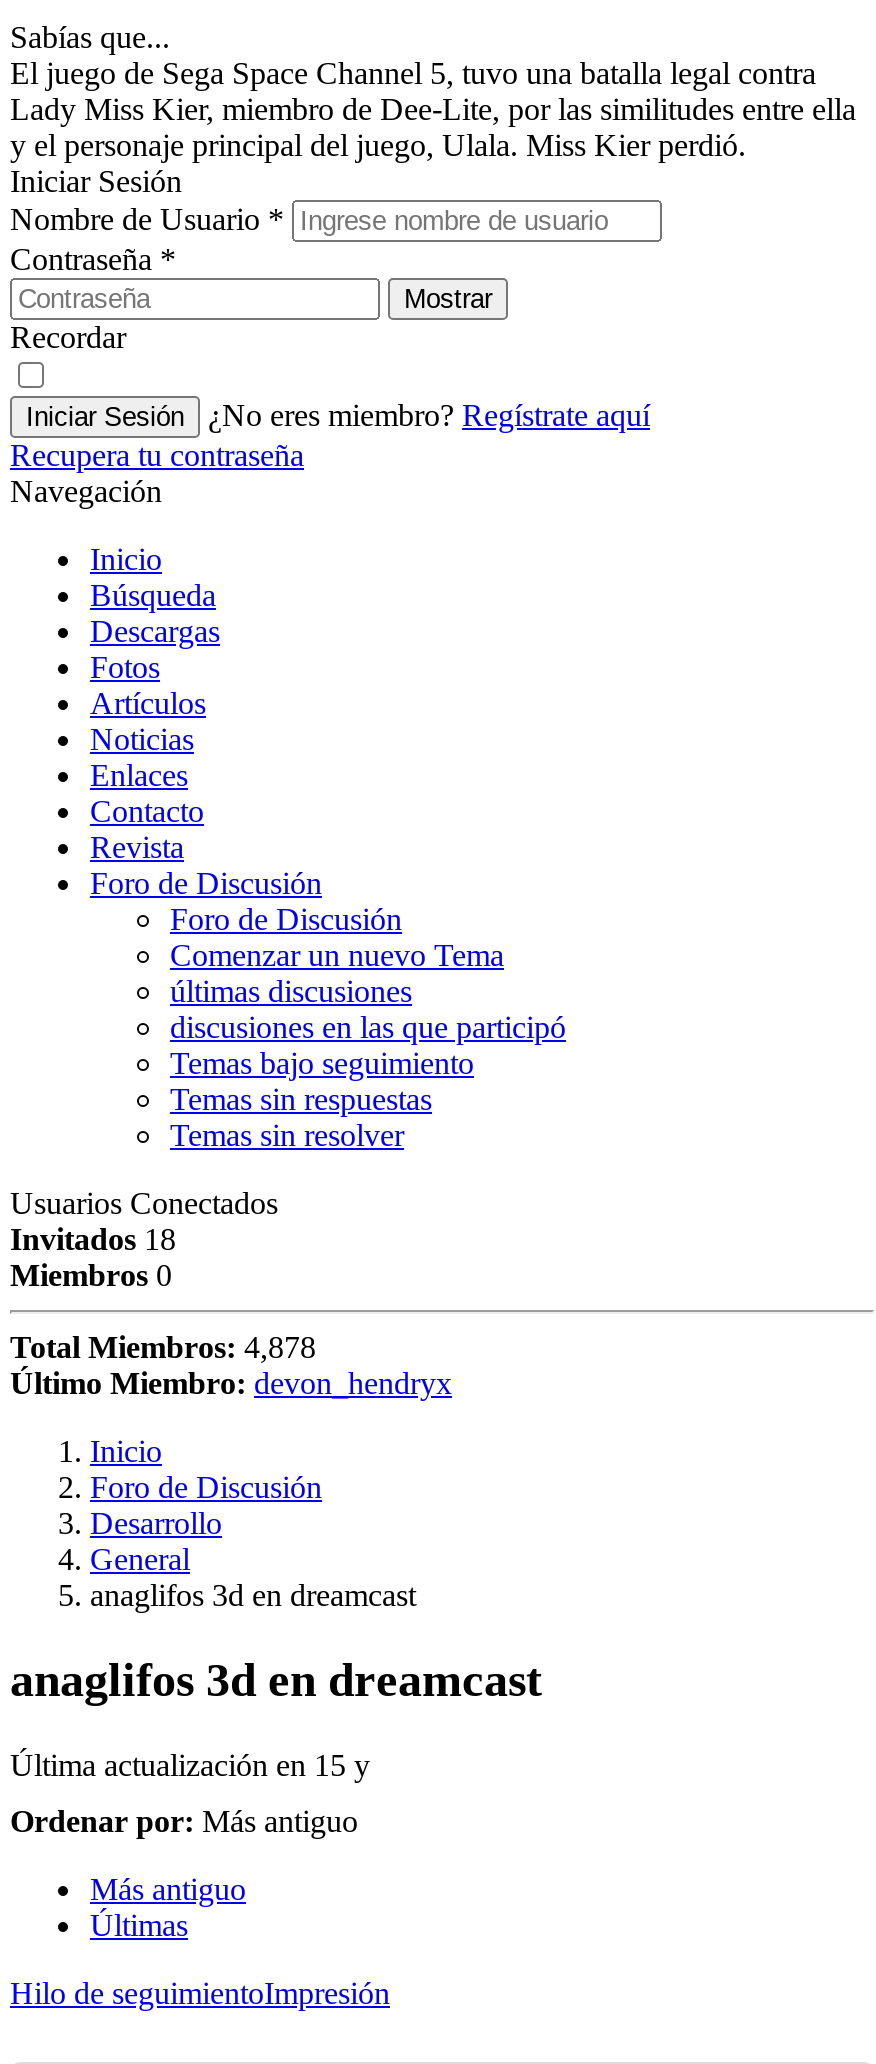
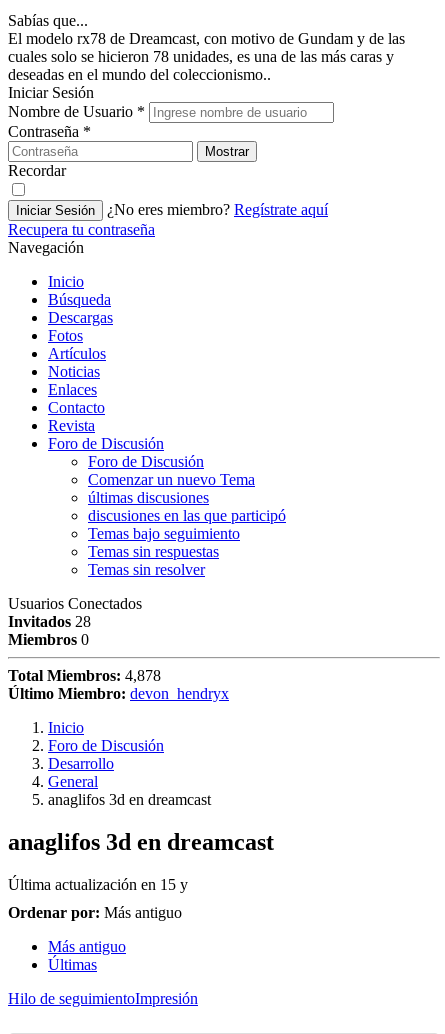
- El juego de Sega Space Channel 5, tuvo una batalla legal contra
- Lady Miss Kier, miembro de Dee-Lite, por las similitudes entre ella
- y el personaje principal del juego, Ulala. Miss Kier perdió.
+ El modelo rx78 de Dreamcast, con motivo de Gundam y de las
+ cuales solo se hicieron 78 unidades, es una de las más caras y
+ deseadas en el mundo del coleccionismo..

- Invitados 18
+ Invitados 28
